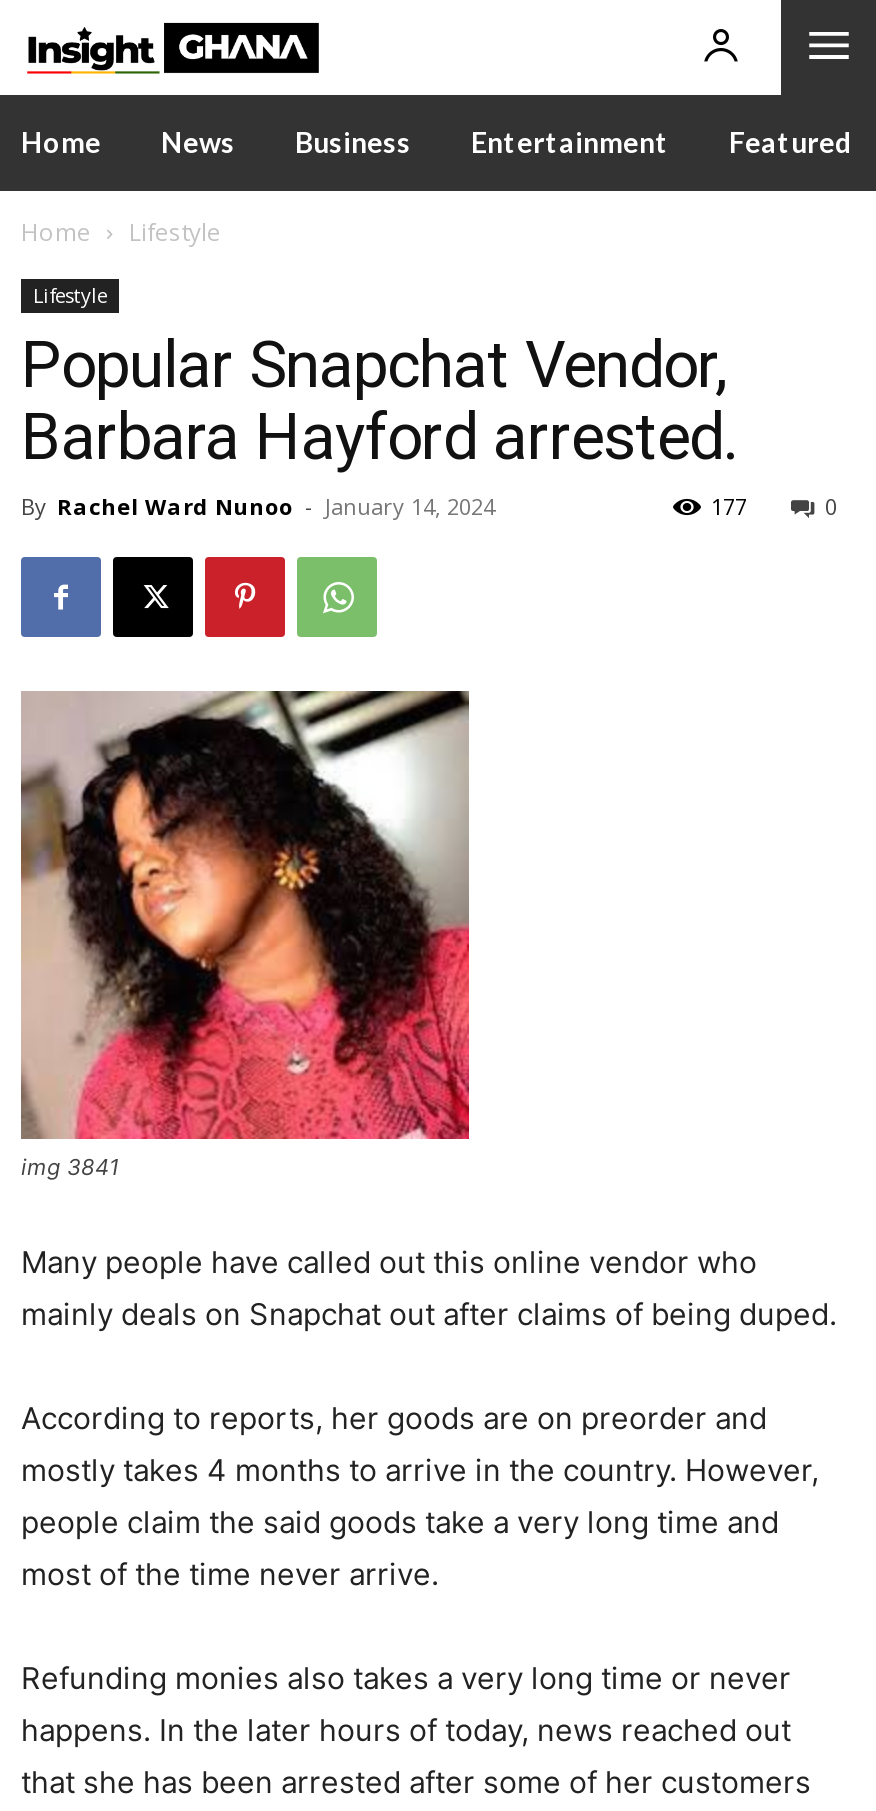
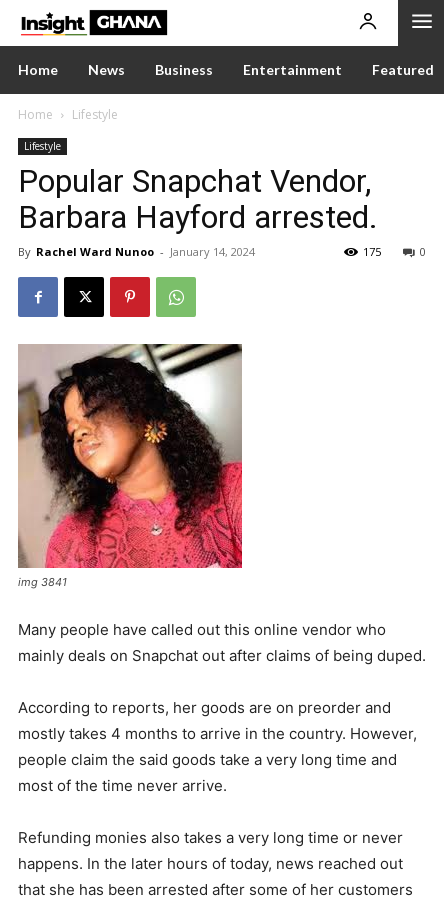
- 177
+ 175
